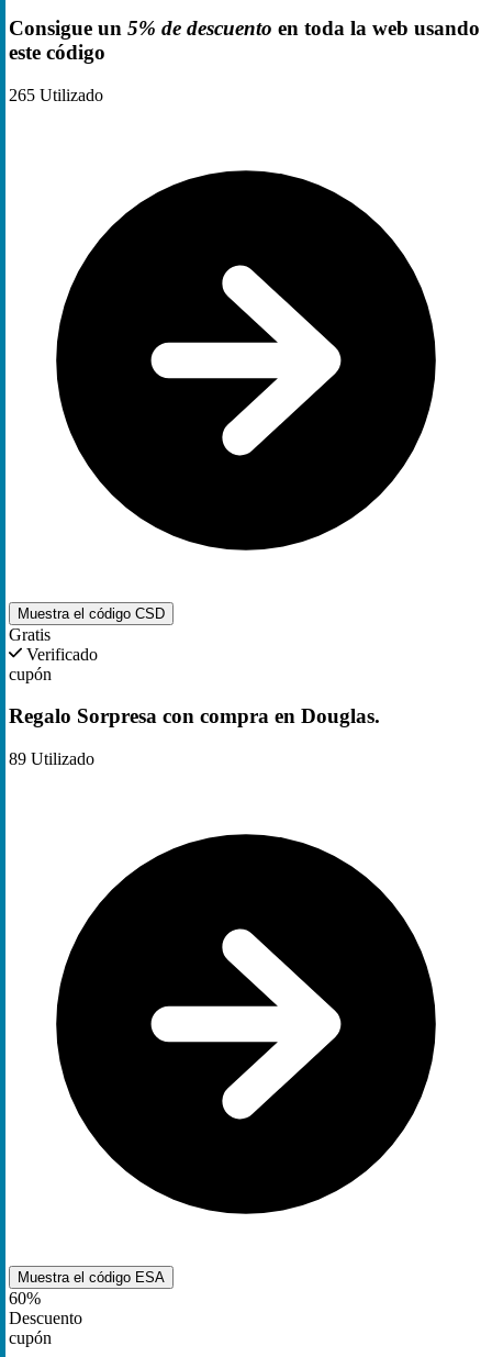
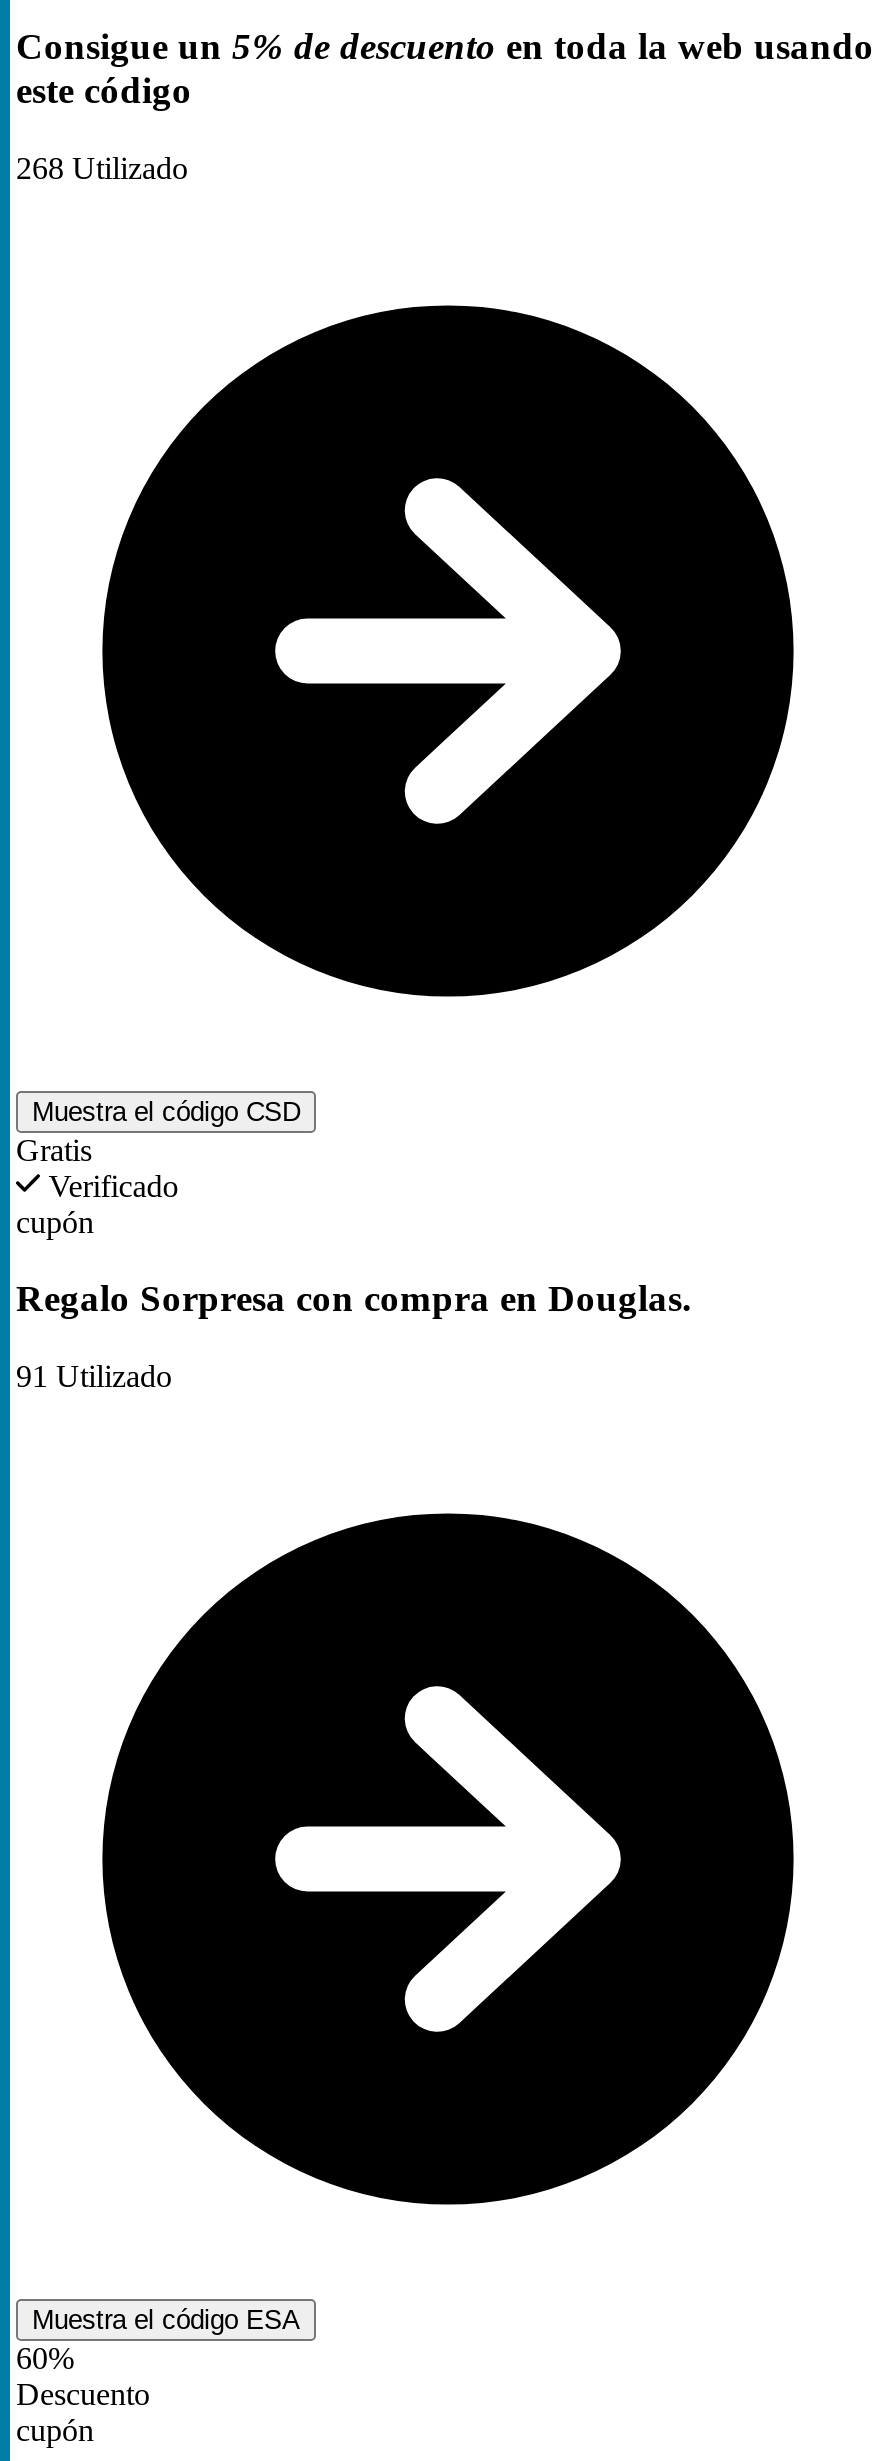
- 265 Utilizado
+ 268 Utilizado

- 89 Utilizado
+ 91 Utilizado
